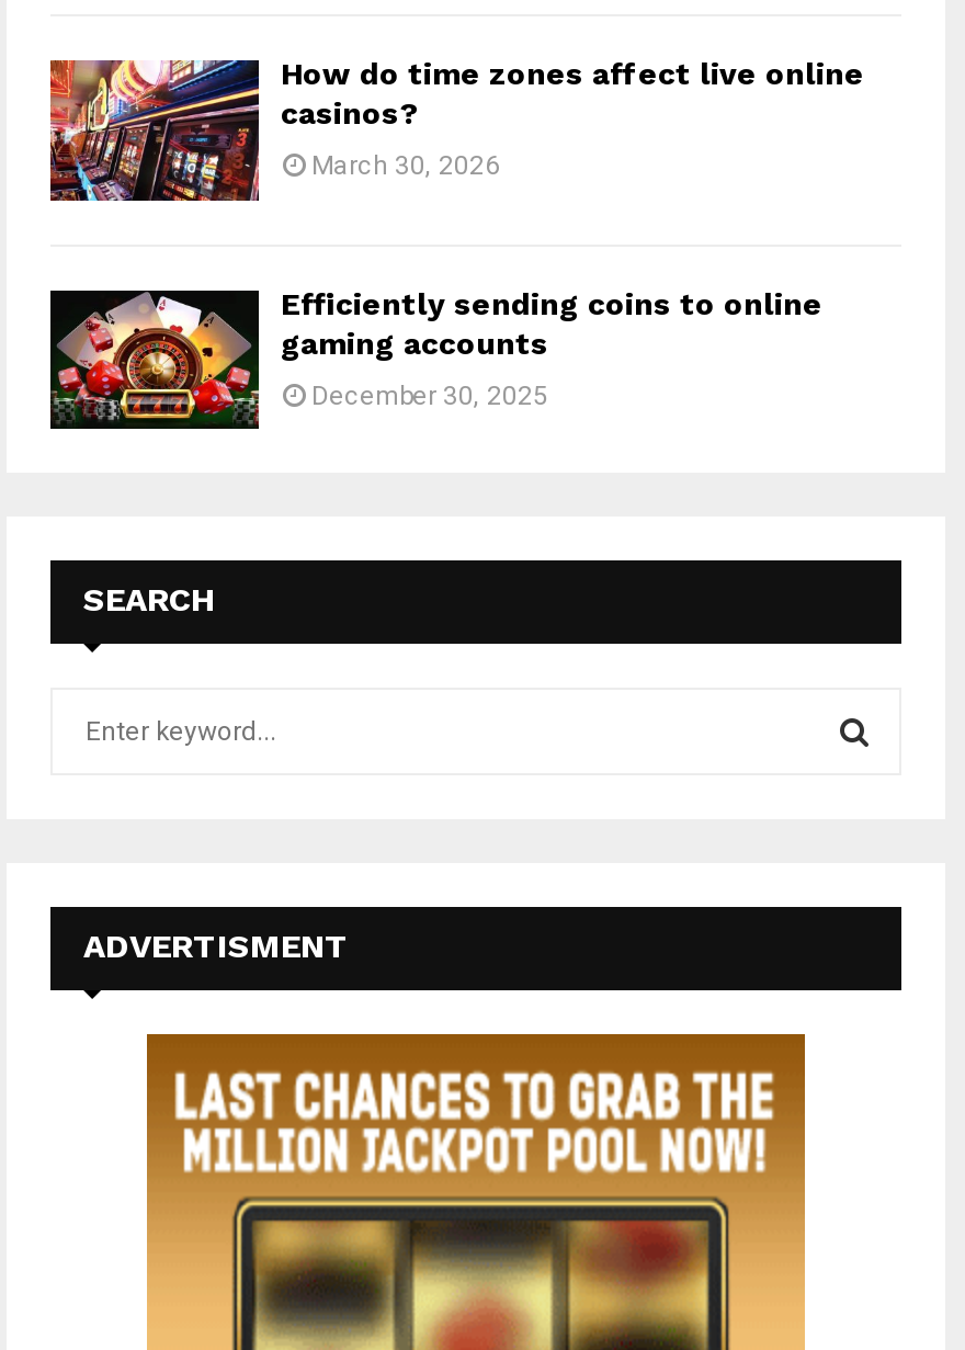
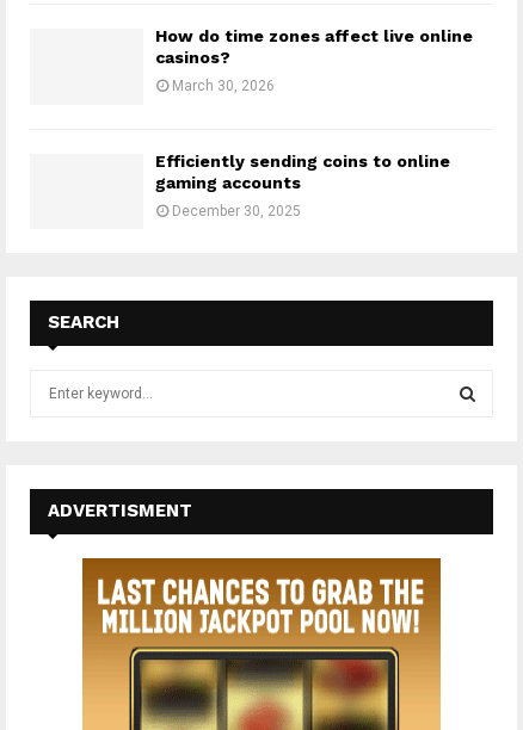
- [image]

- [image]
